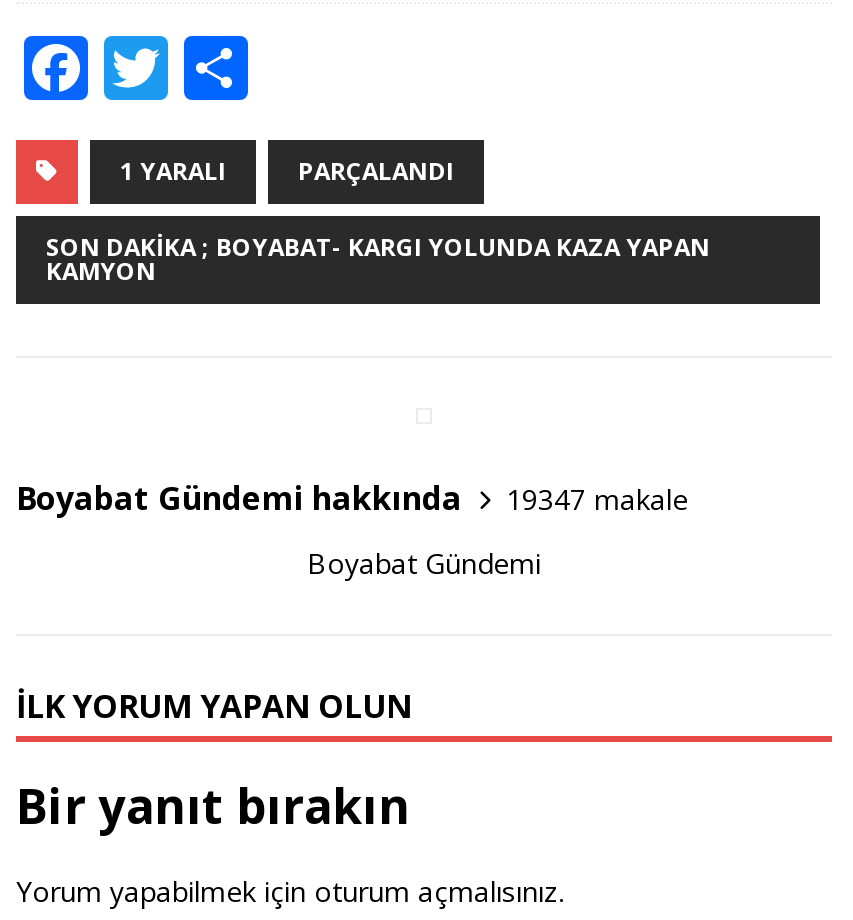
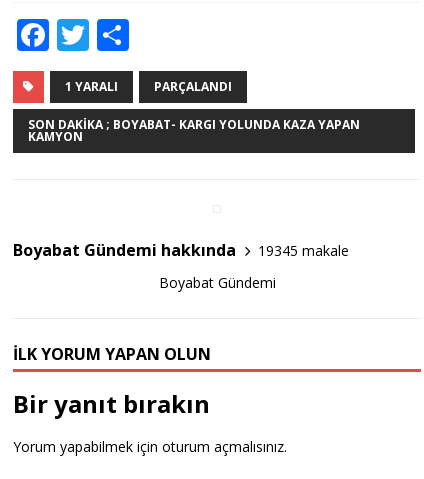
- 19347 makale
+ 19345 makale
